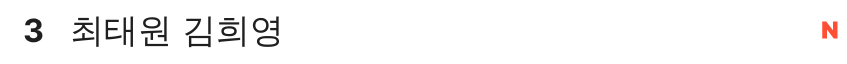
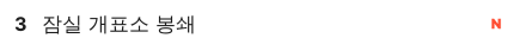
- 최태원 김희영
+ 잠실 개표소 봉쇄
